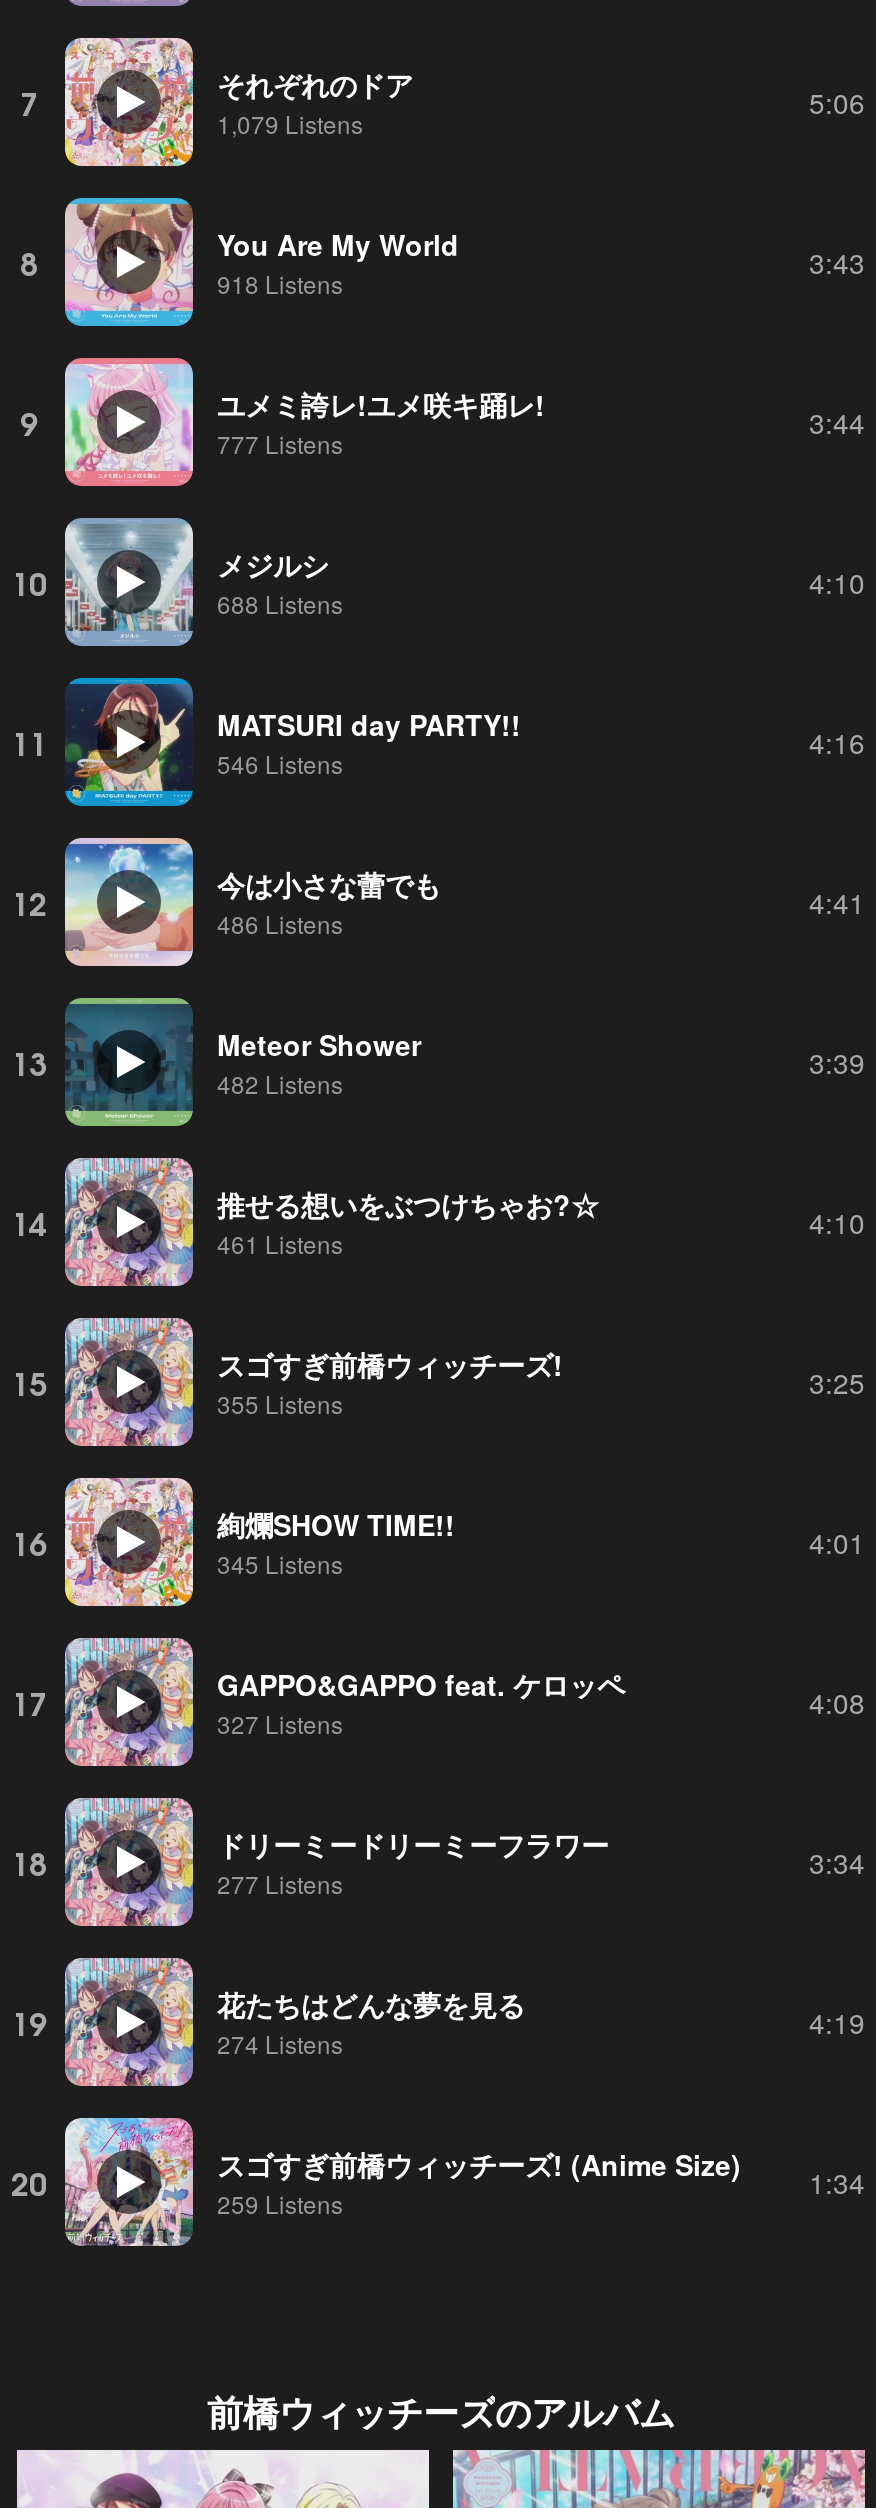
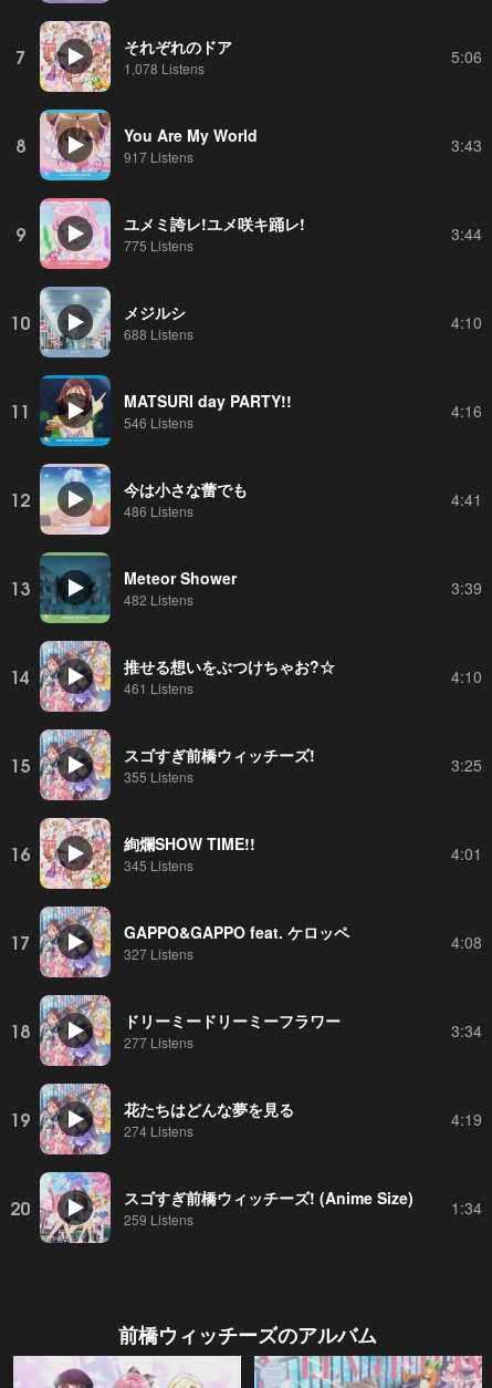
- 1,079 Listens
+ 1,078 Listens

- 918 Listens
+ 917 Listens

- 777 Listens
+ 775 Listens
